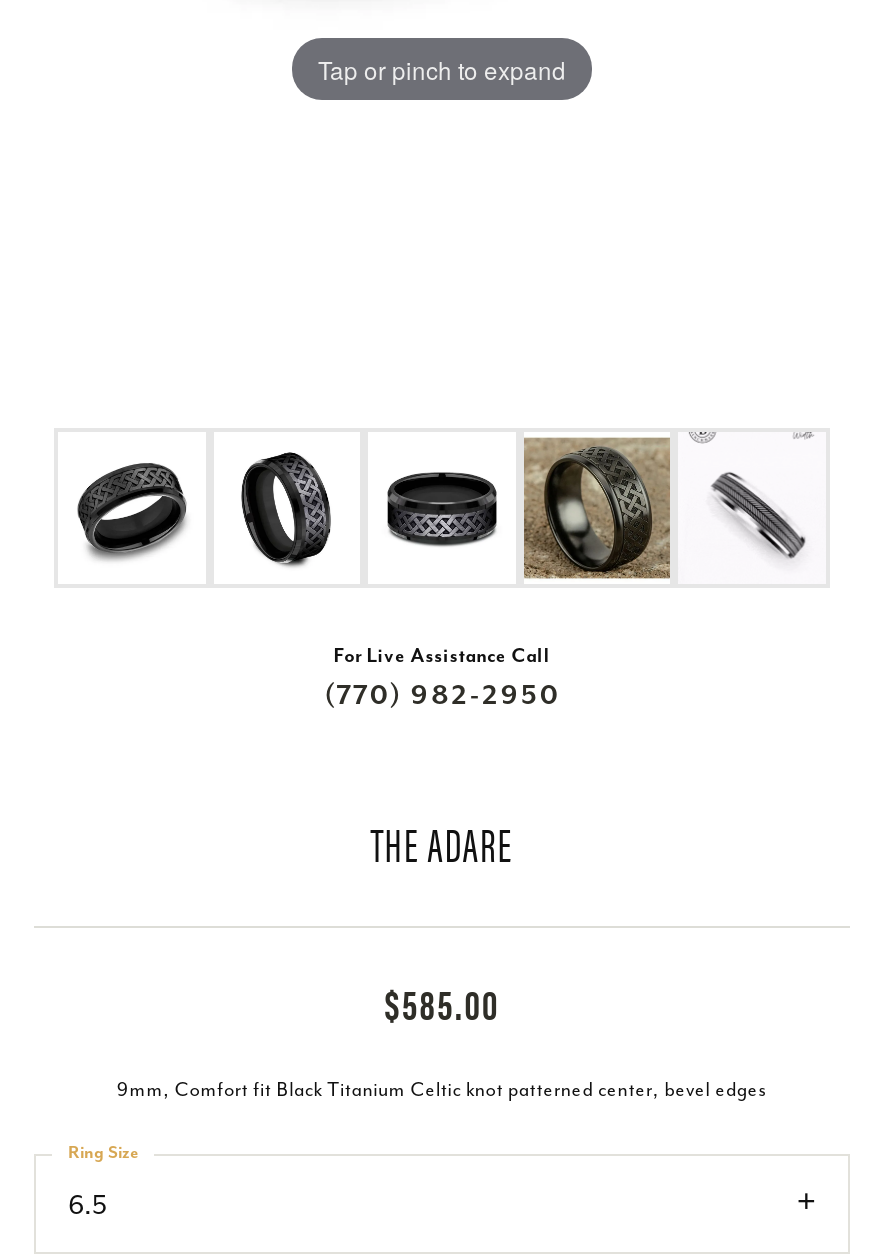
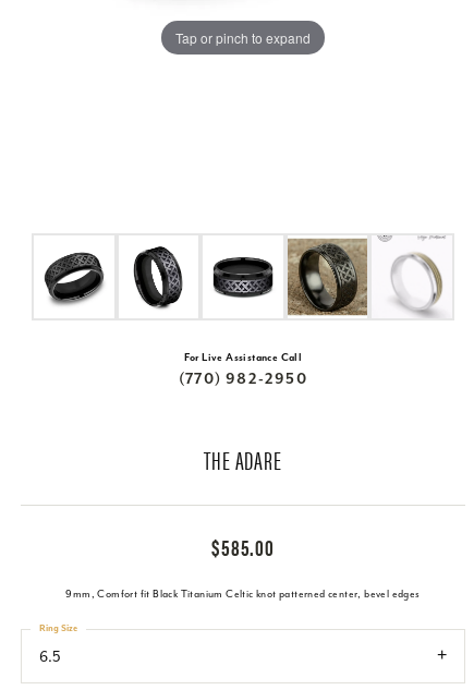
- [image]
+ [image]
